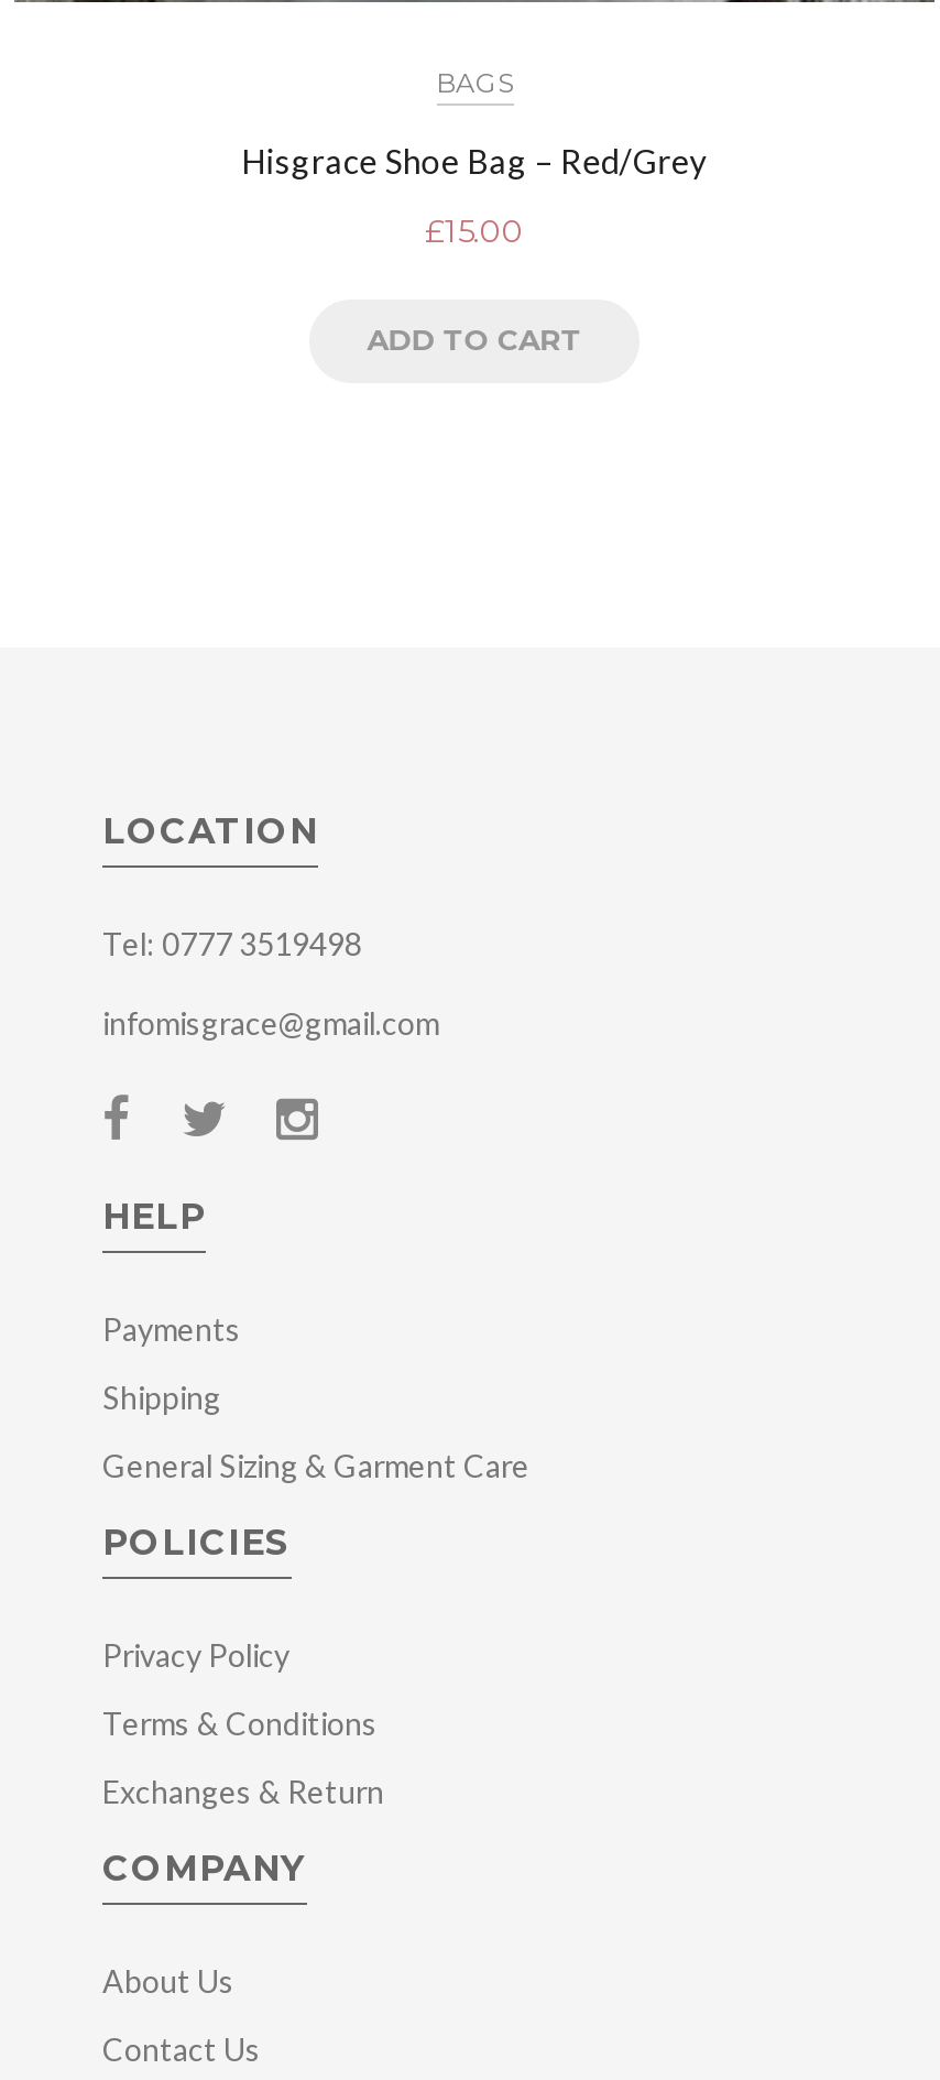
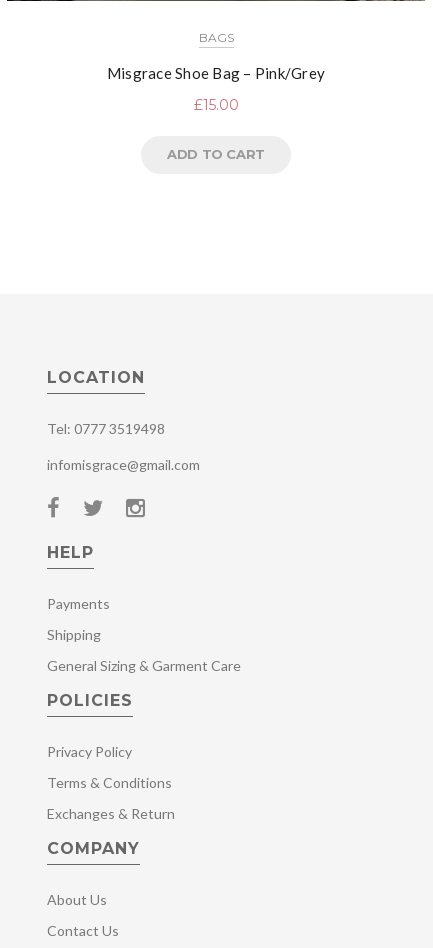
- Hisgrace Shoe Bag – Red/Grey
+ Misgrace Shoe Bag – Pink/Grey
